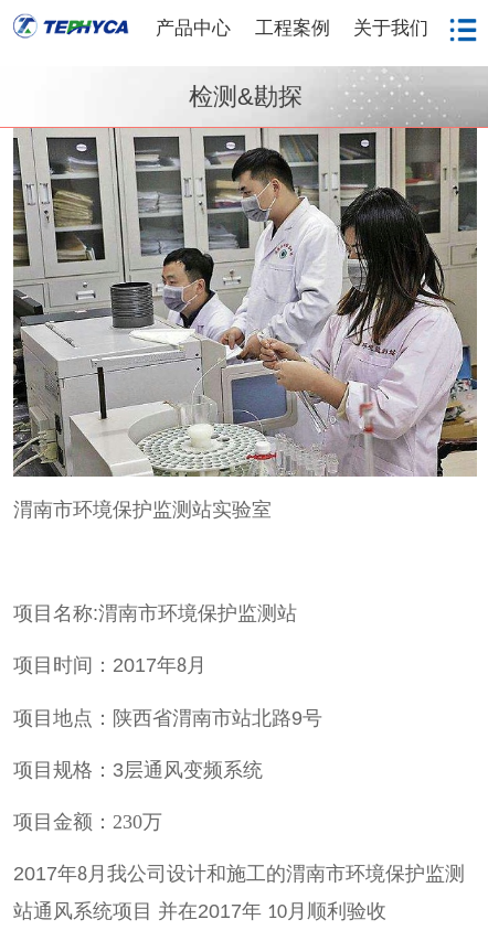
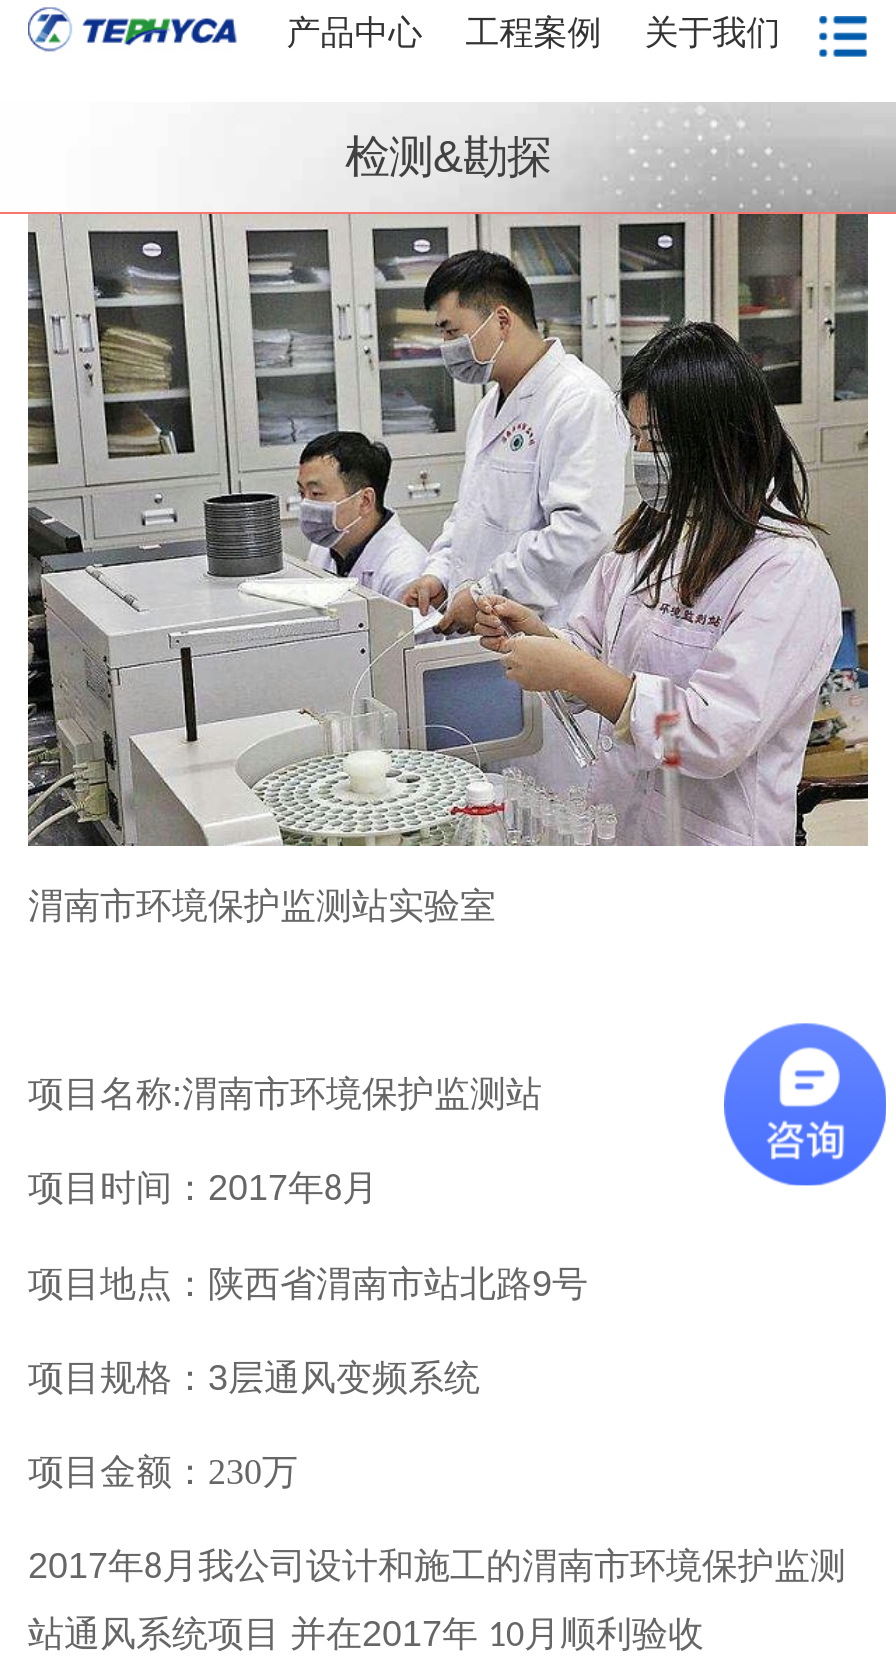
+ [image]
